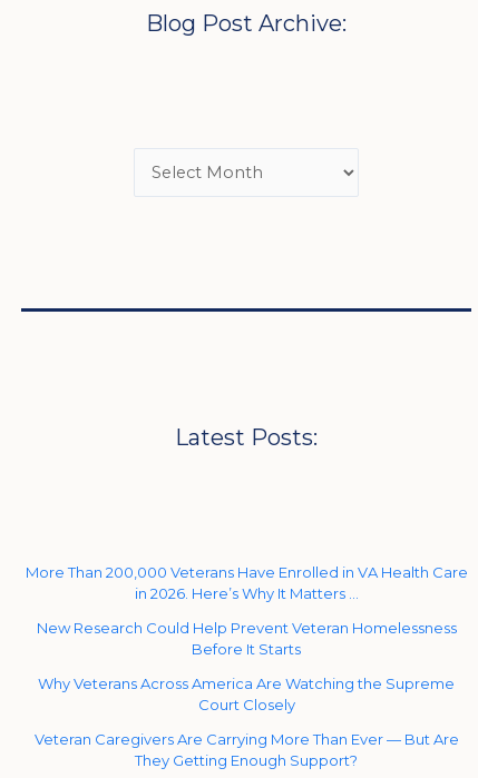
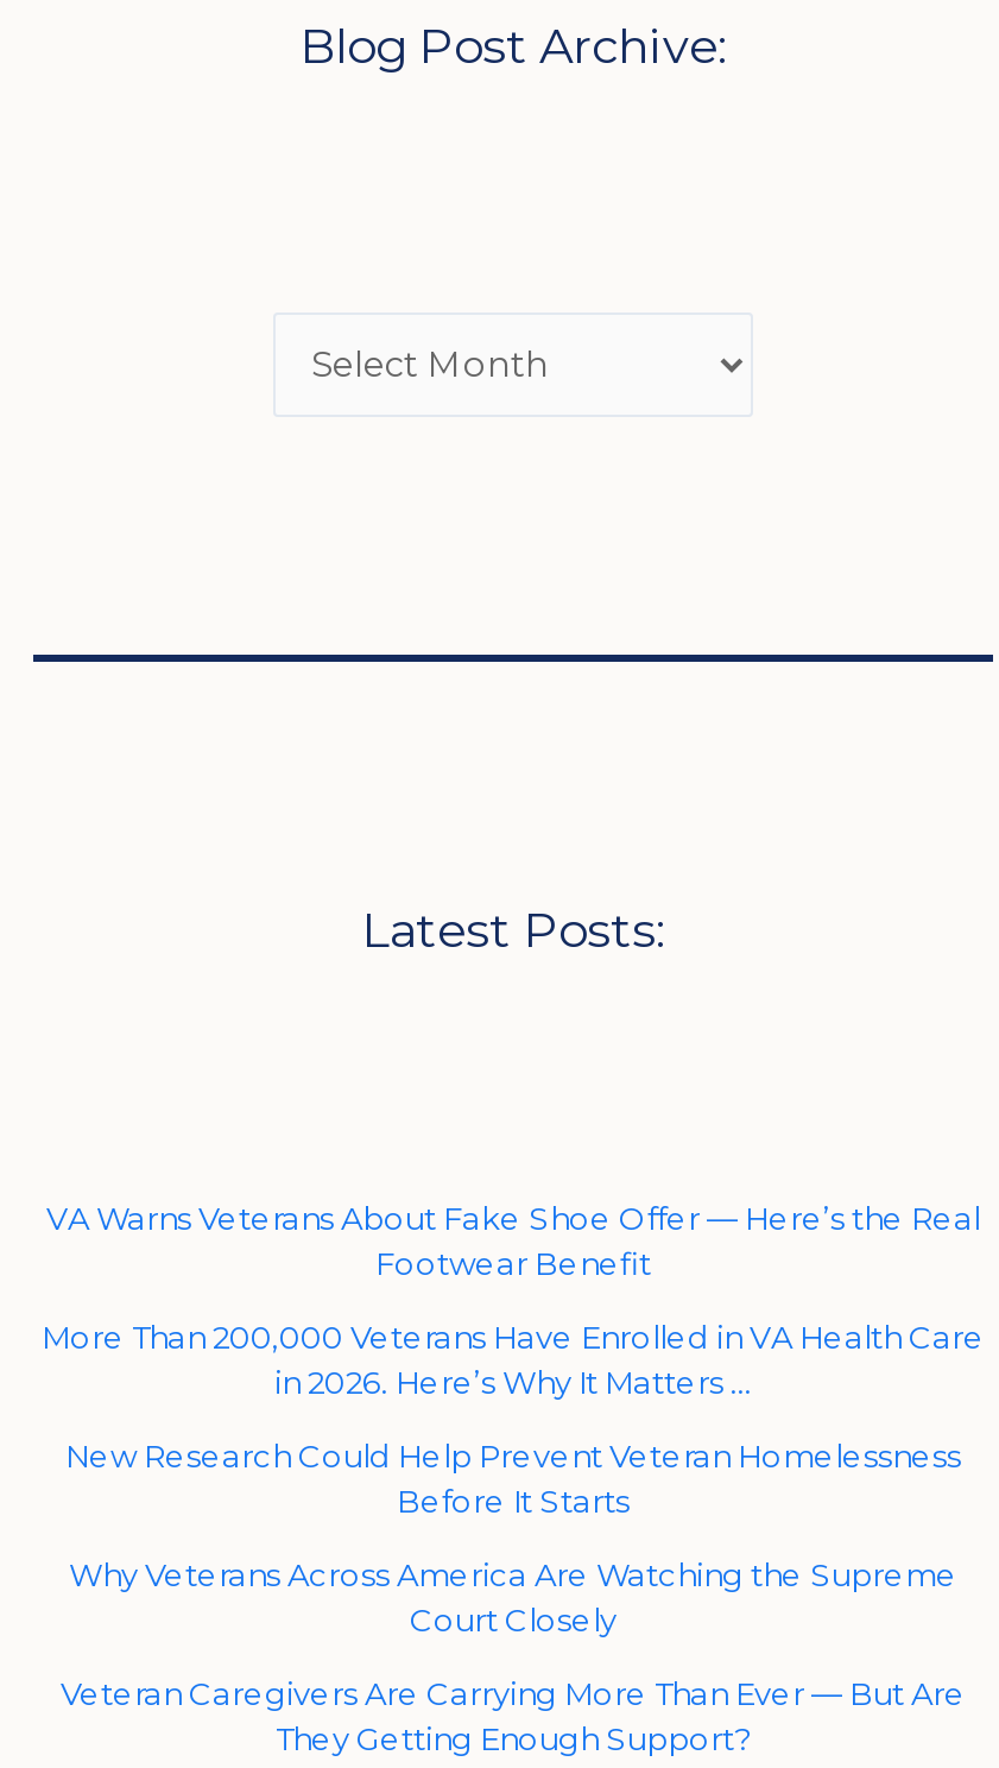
+ VA Warns Veterans About Fake Shoe Offer — Here’s the Real
+ Footwear Benefit
